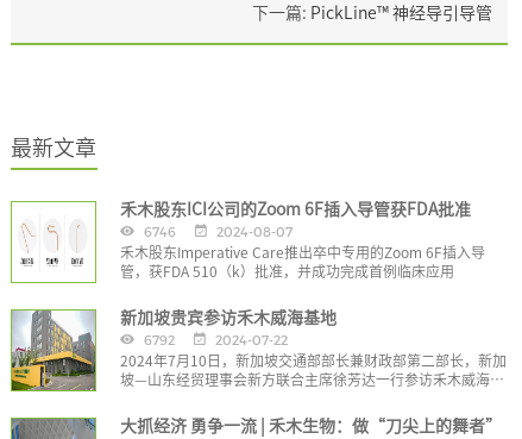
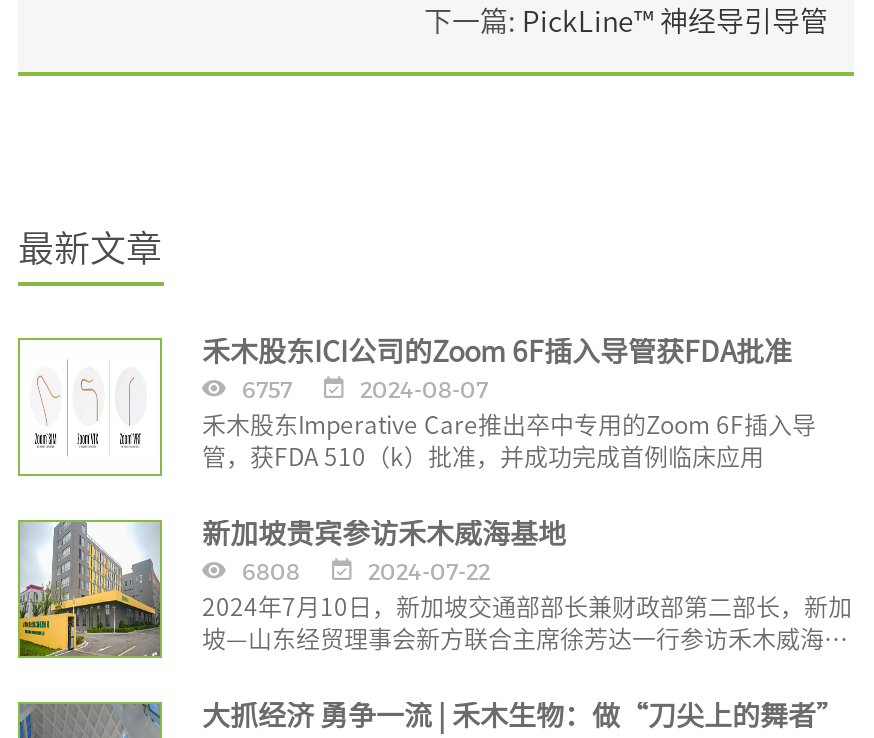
- 6746
+ 6757

- 6792
+ 6808
